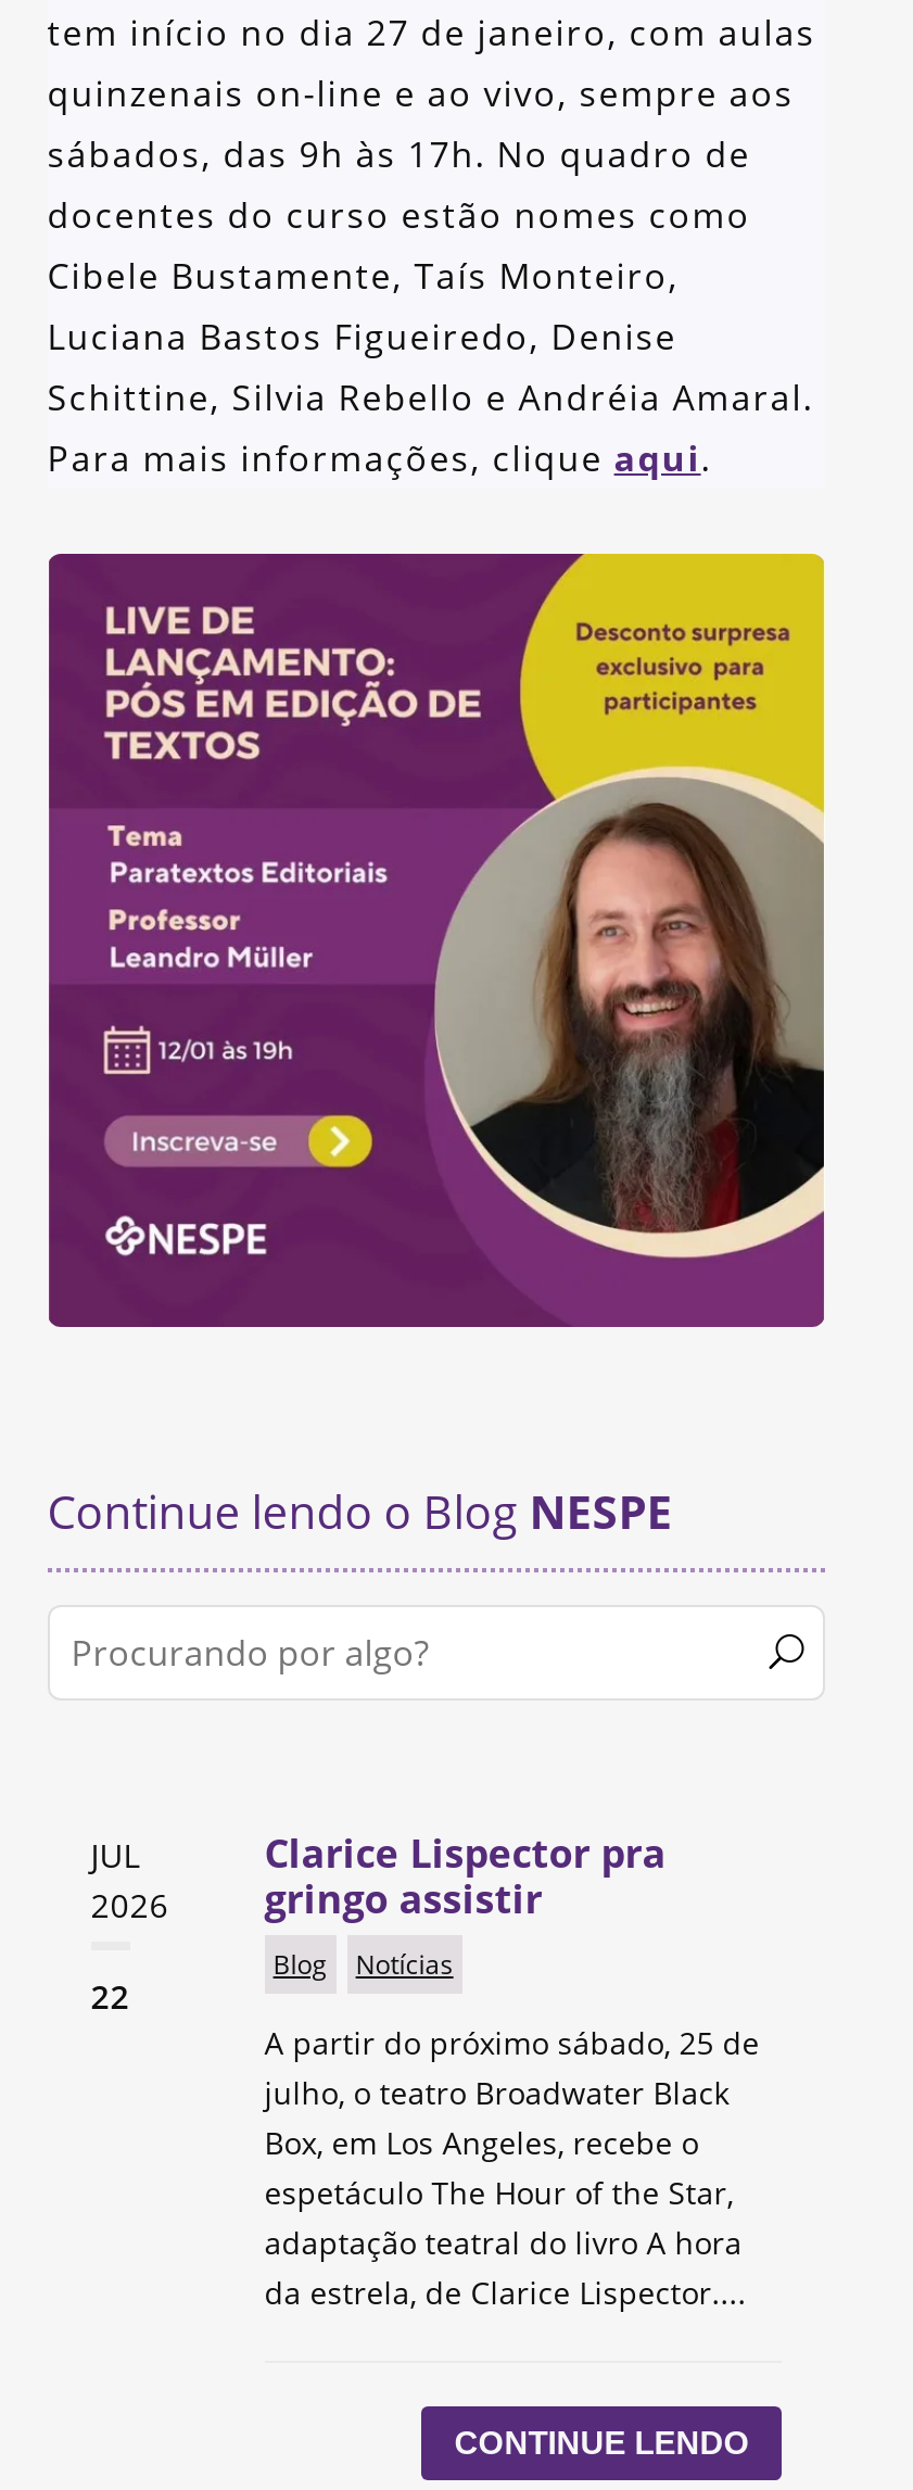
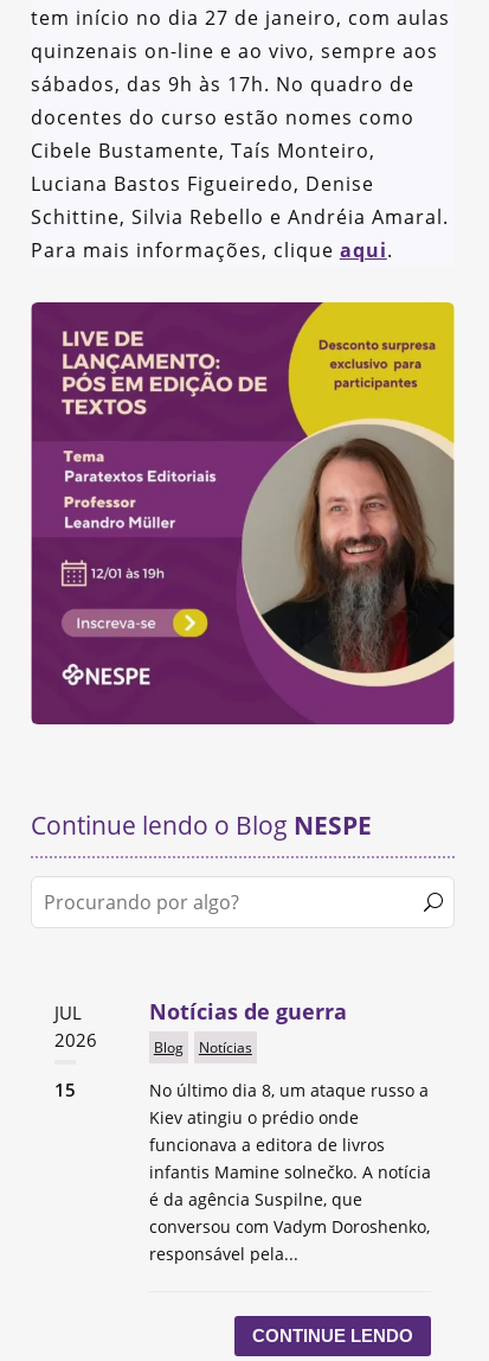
- Clarice Lispector pra
- gringo assistir
+ Notícias de guerra

moved up: Blog | Notícias

- 22
+ 15

- A partir do próximo sábado, 25 de
- julho, o teatro Broadwater Black
- Box, em Los Angeles, recebe o
- espetáculo The Hour of the Star,
- adaptação teatral do livro A hora
- da estrela, de Clarice Lispector....
+ No último dia 8, um ataque russo a
+ Kiev atingiu o prédio onde
+ funcionava a editora de livros
+ infantis Mamine solnečko. A notícia
+ é da agência Suspilne, que
+ conversou com Vadym Doroshenko,
+ responsável pela...
